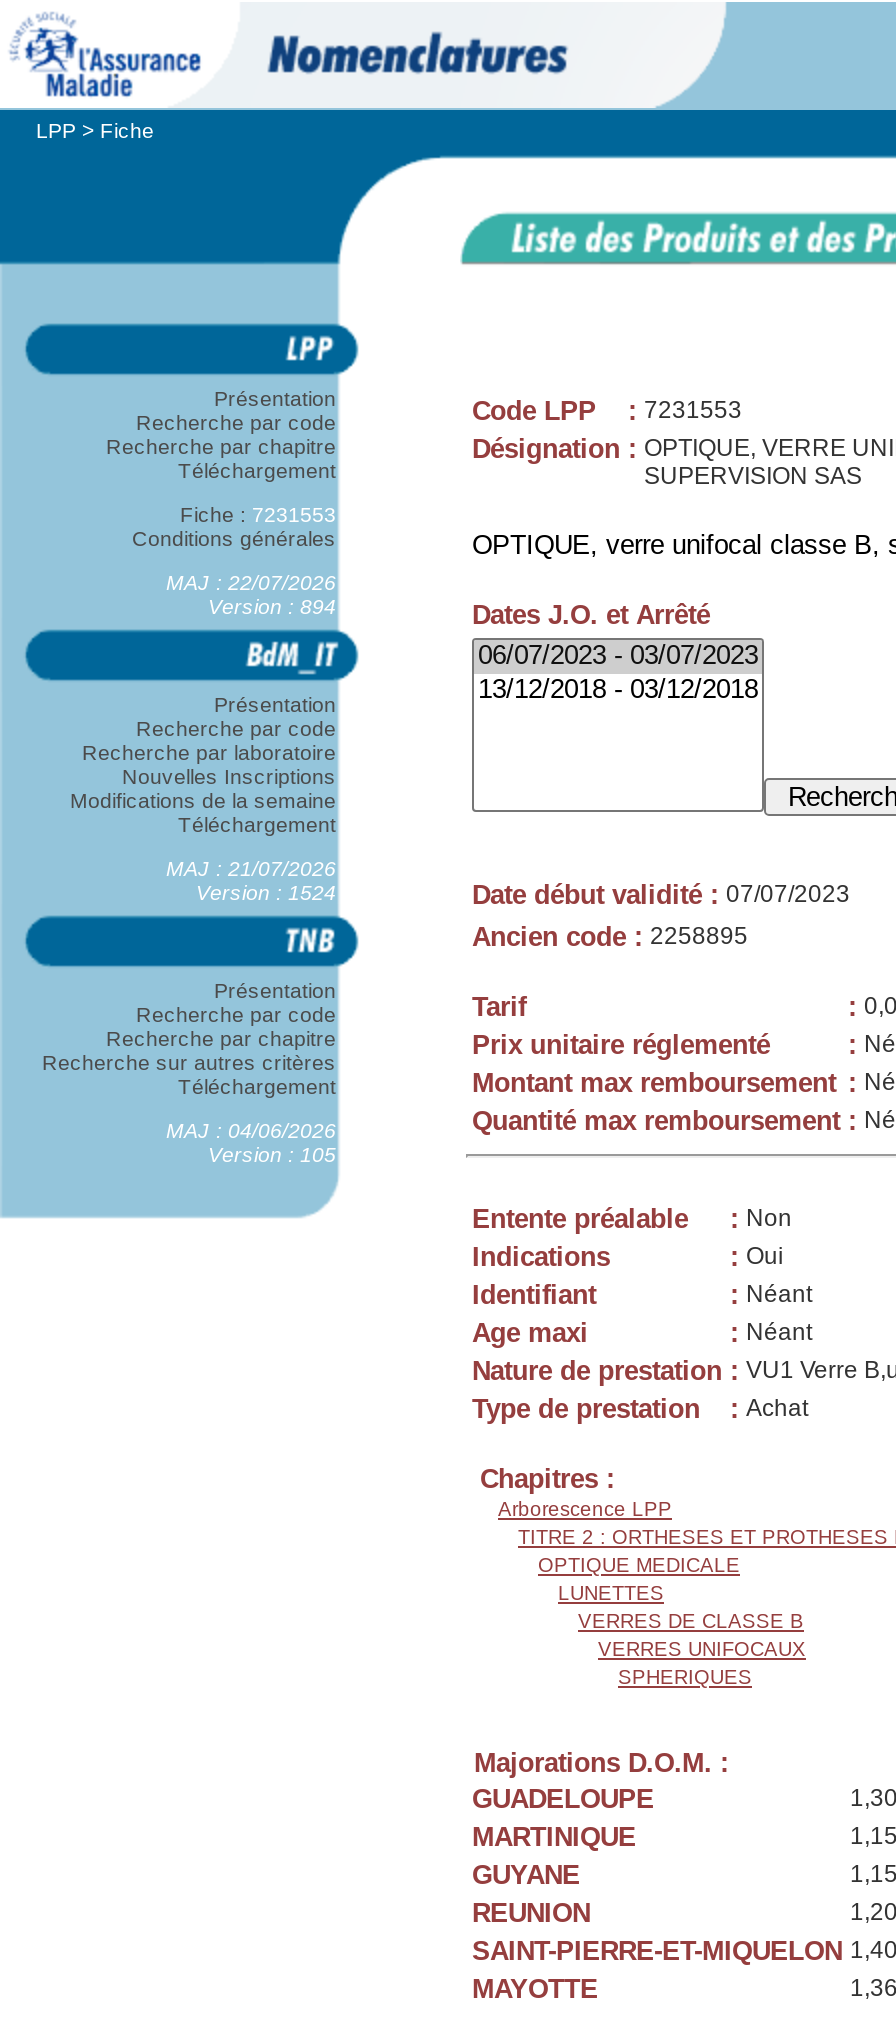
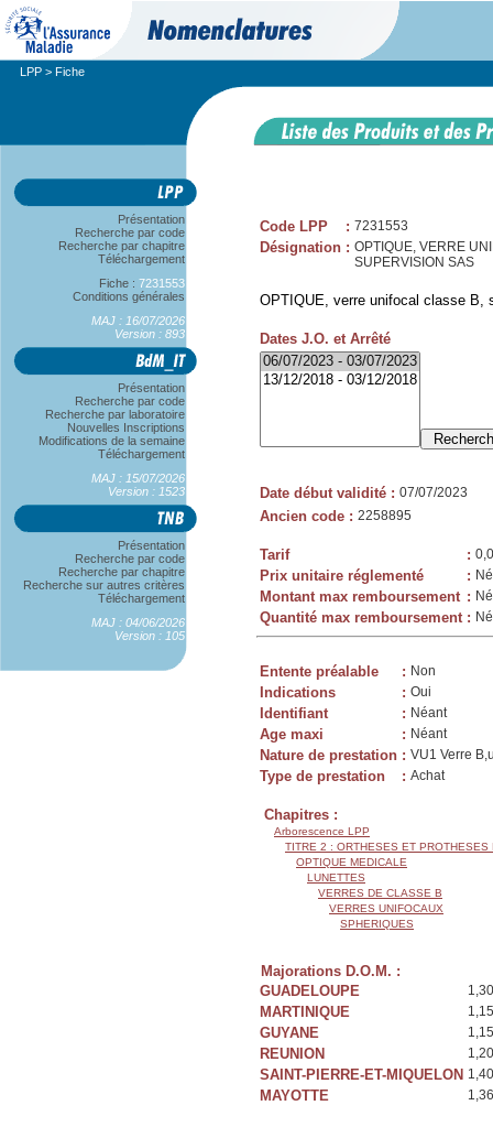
- MAJ : 22/07/2026
+ MAJ : 16/07/2026

- Version : 894
+ Version : 893

- MAJ : 21/07/2026
+ MAJ : 15/07/2026

- Version : 1524
+ Version : 1523
